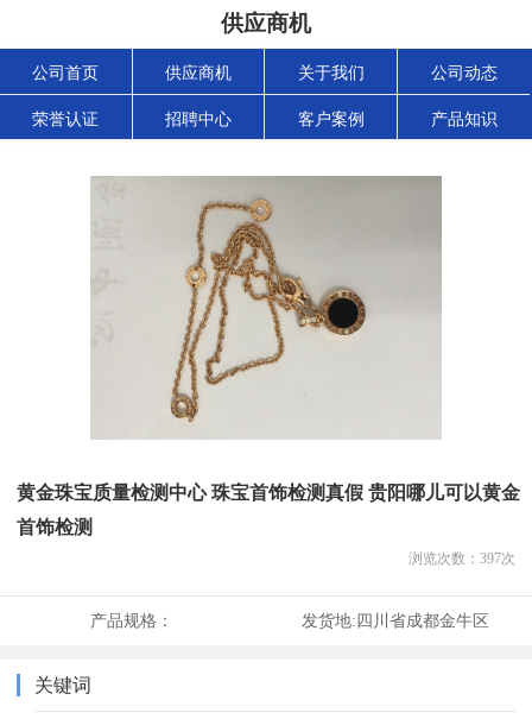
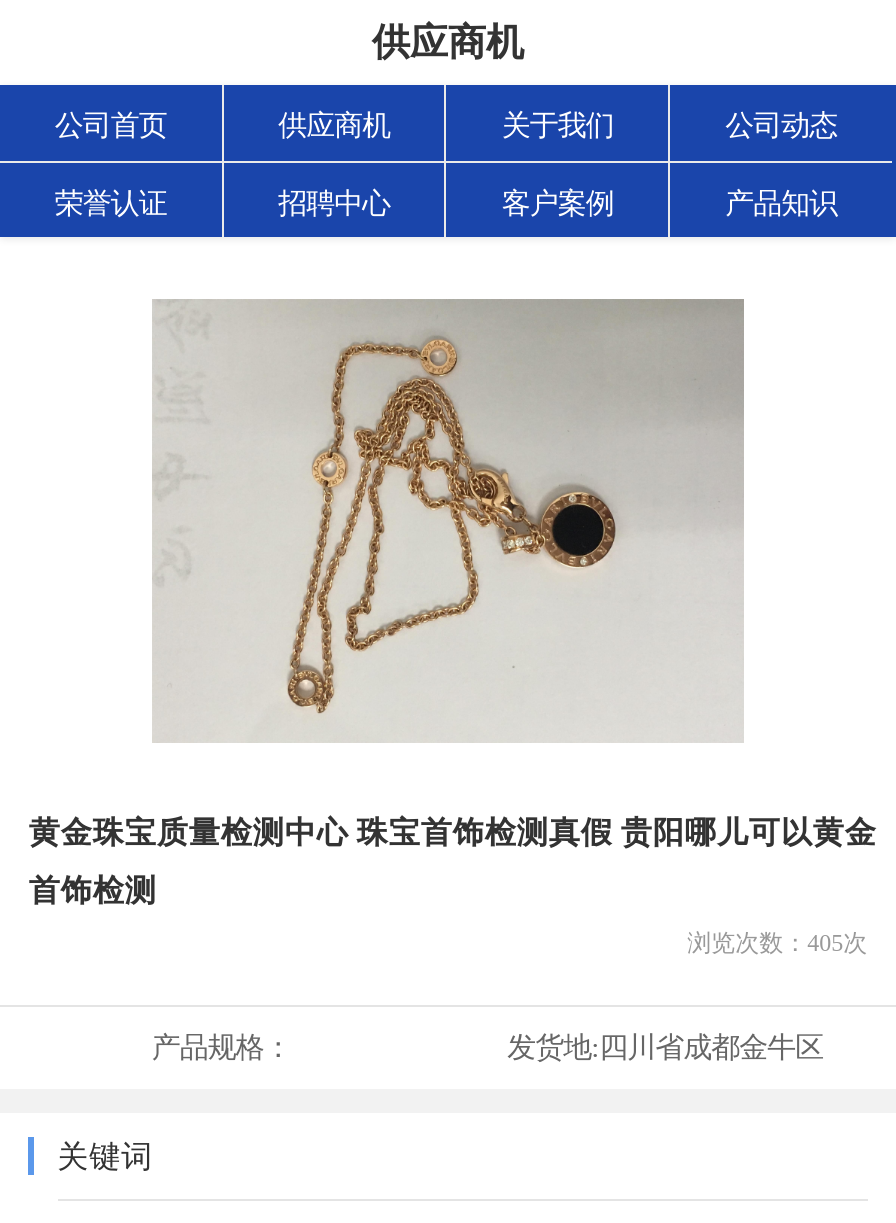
- 浏览次数：397次
+ 浏览次数：405次
